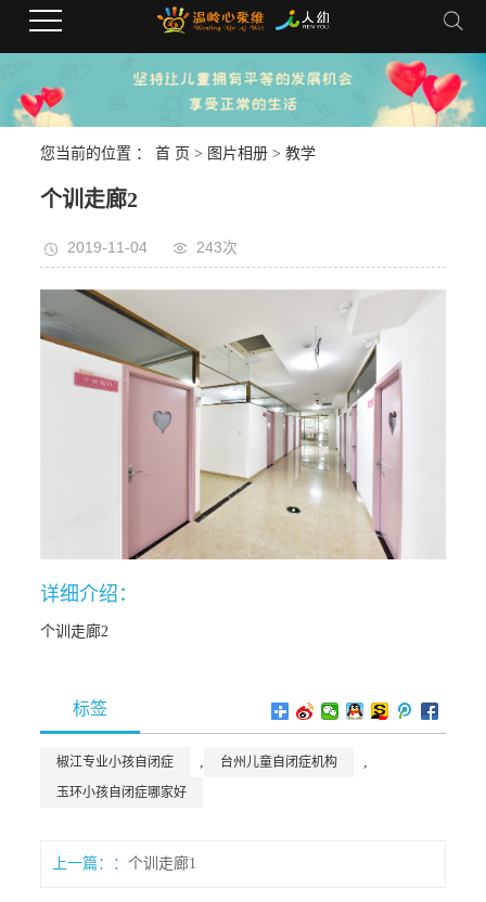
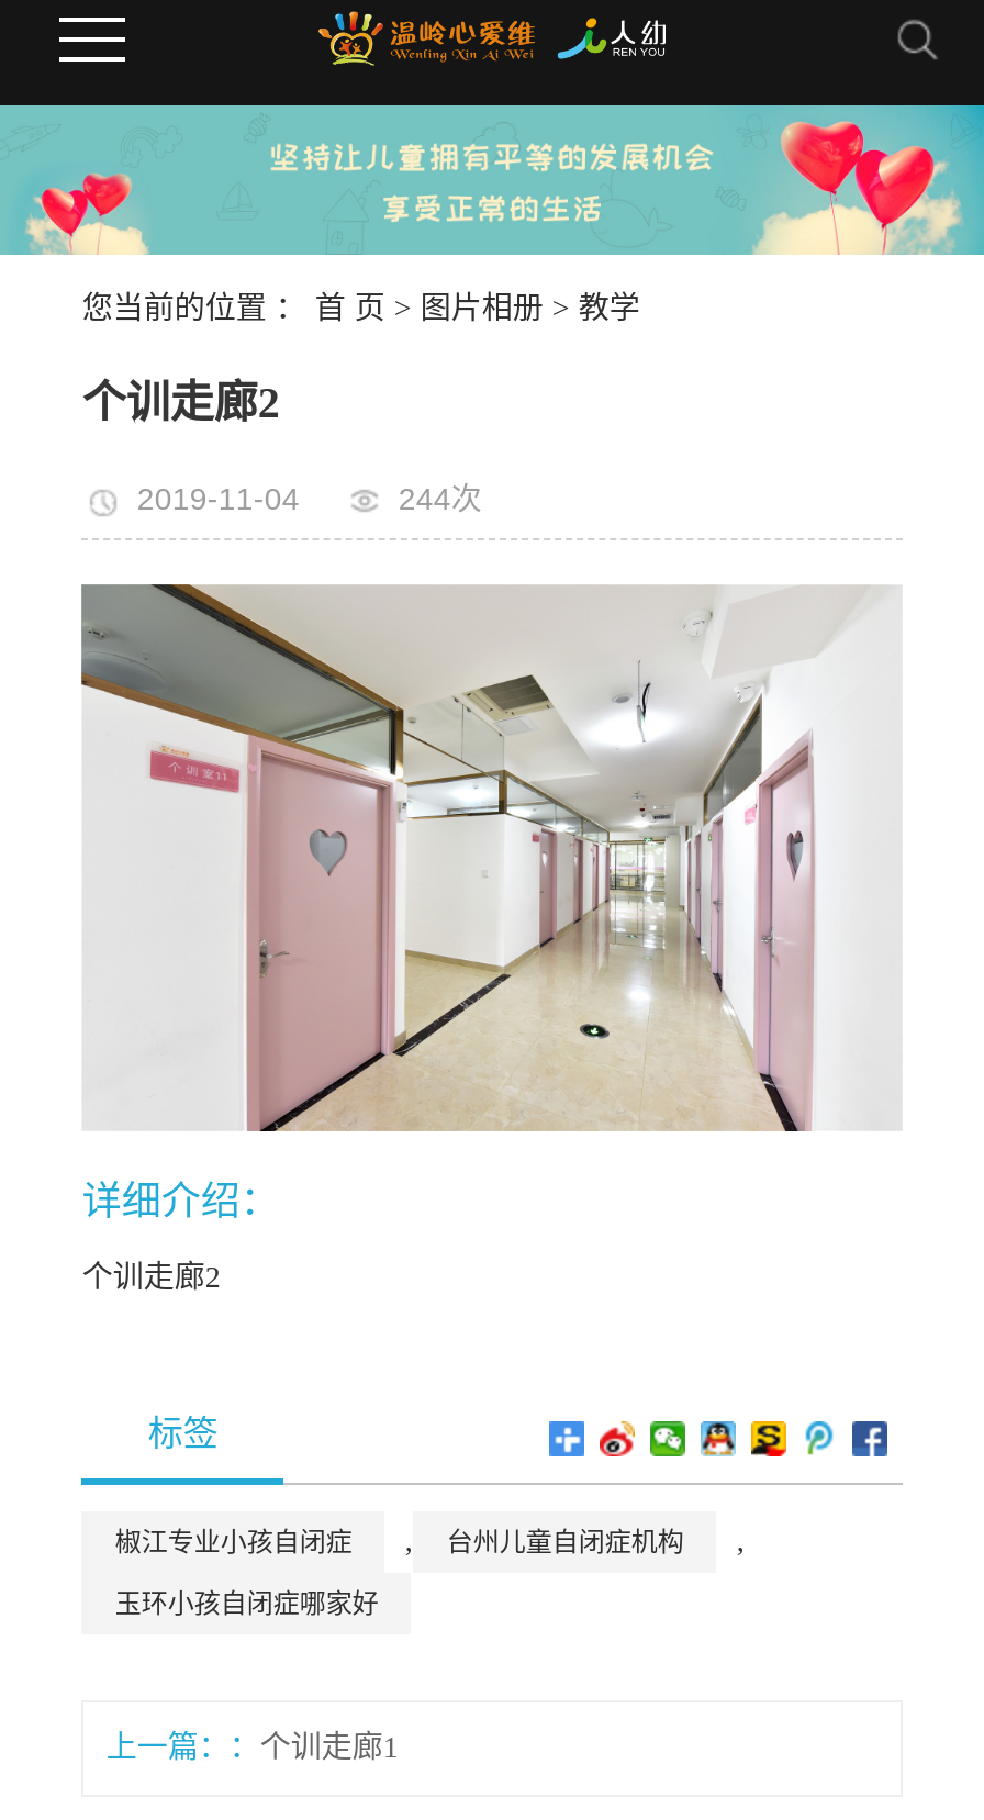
- 243次
+ 244次
